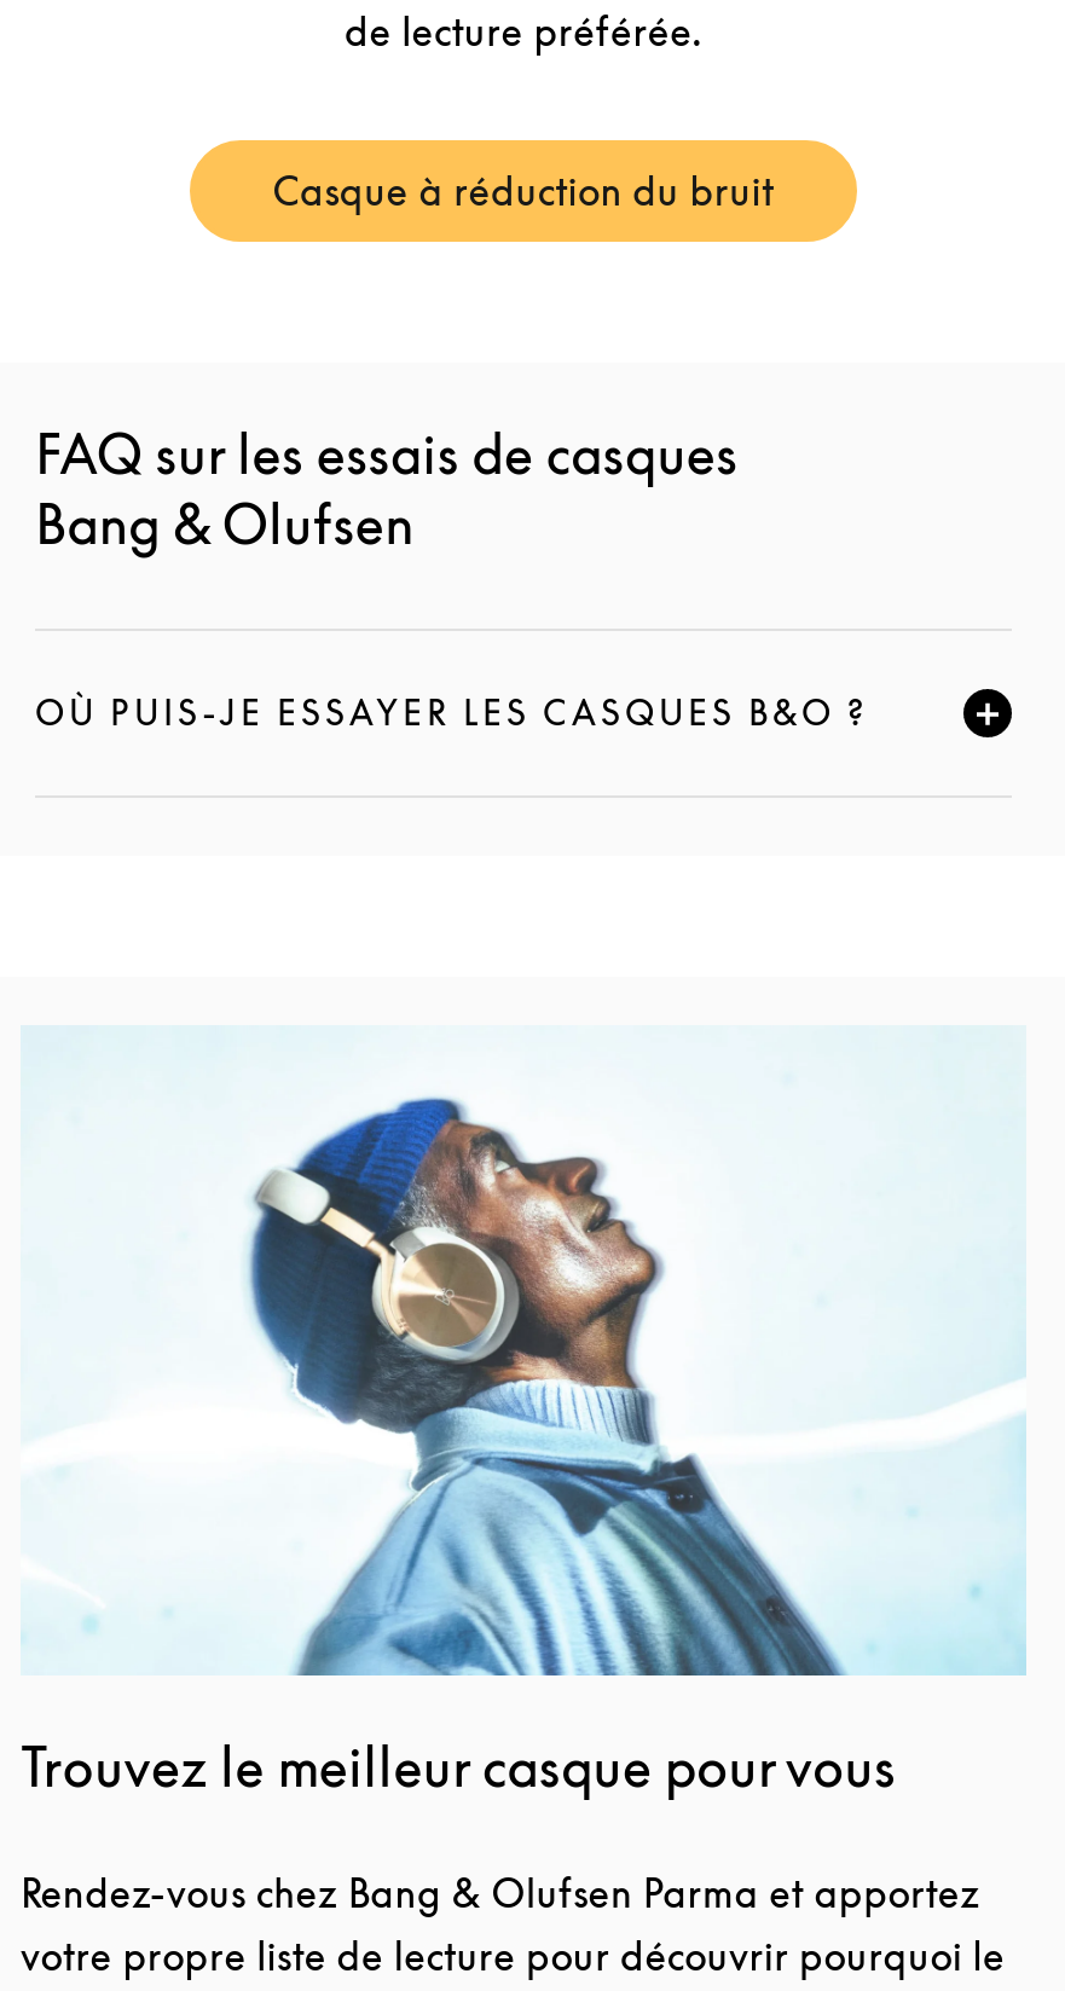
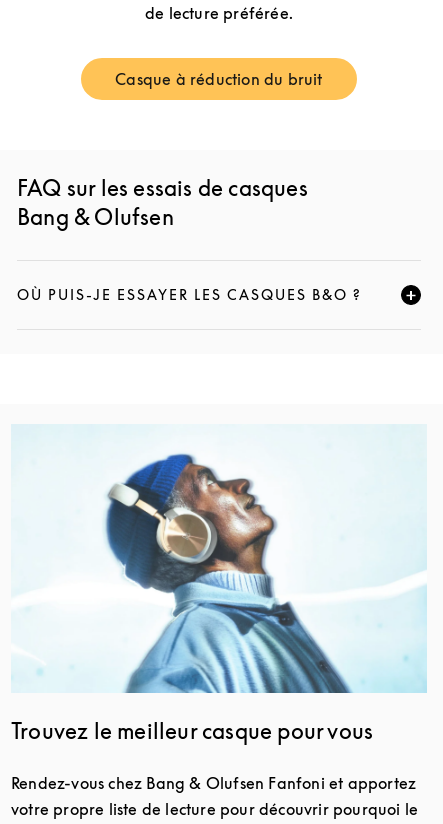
- Rendez-vous chez Bang & Olufsen Parma et apportez
+ Rendez-vous chez Bang & Olufsen Fanfoni et apportez
